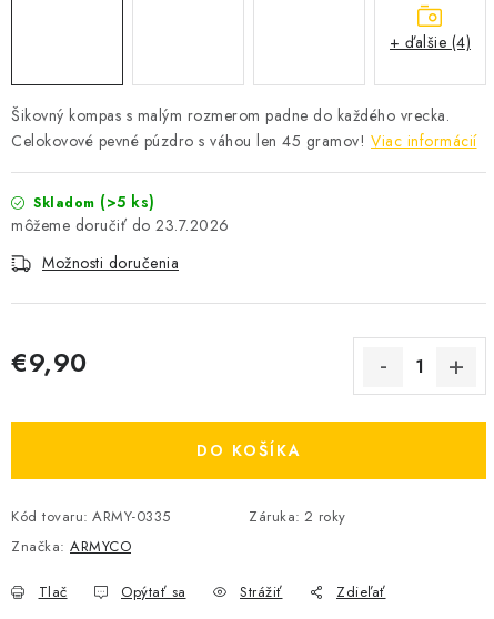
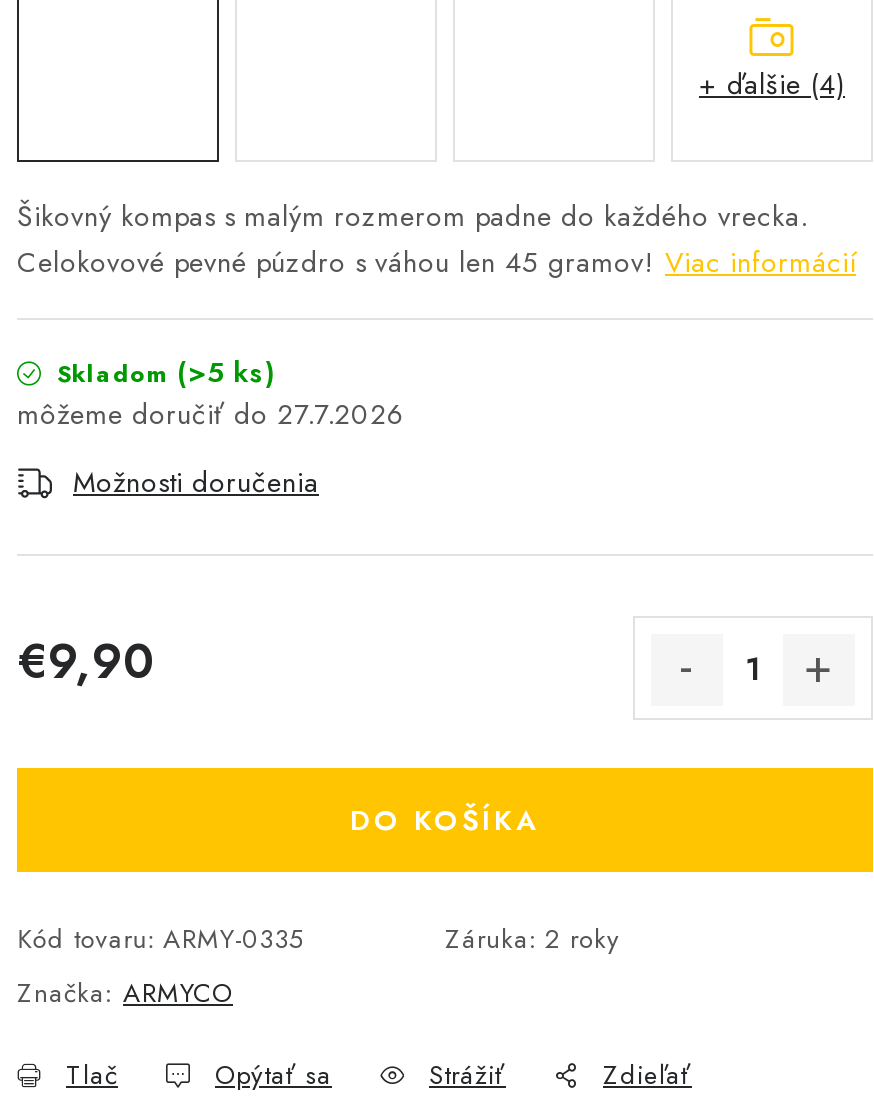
- 23.7.2026
+ 27.7.2026
